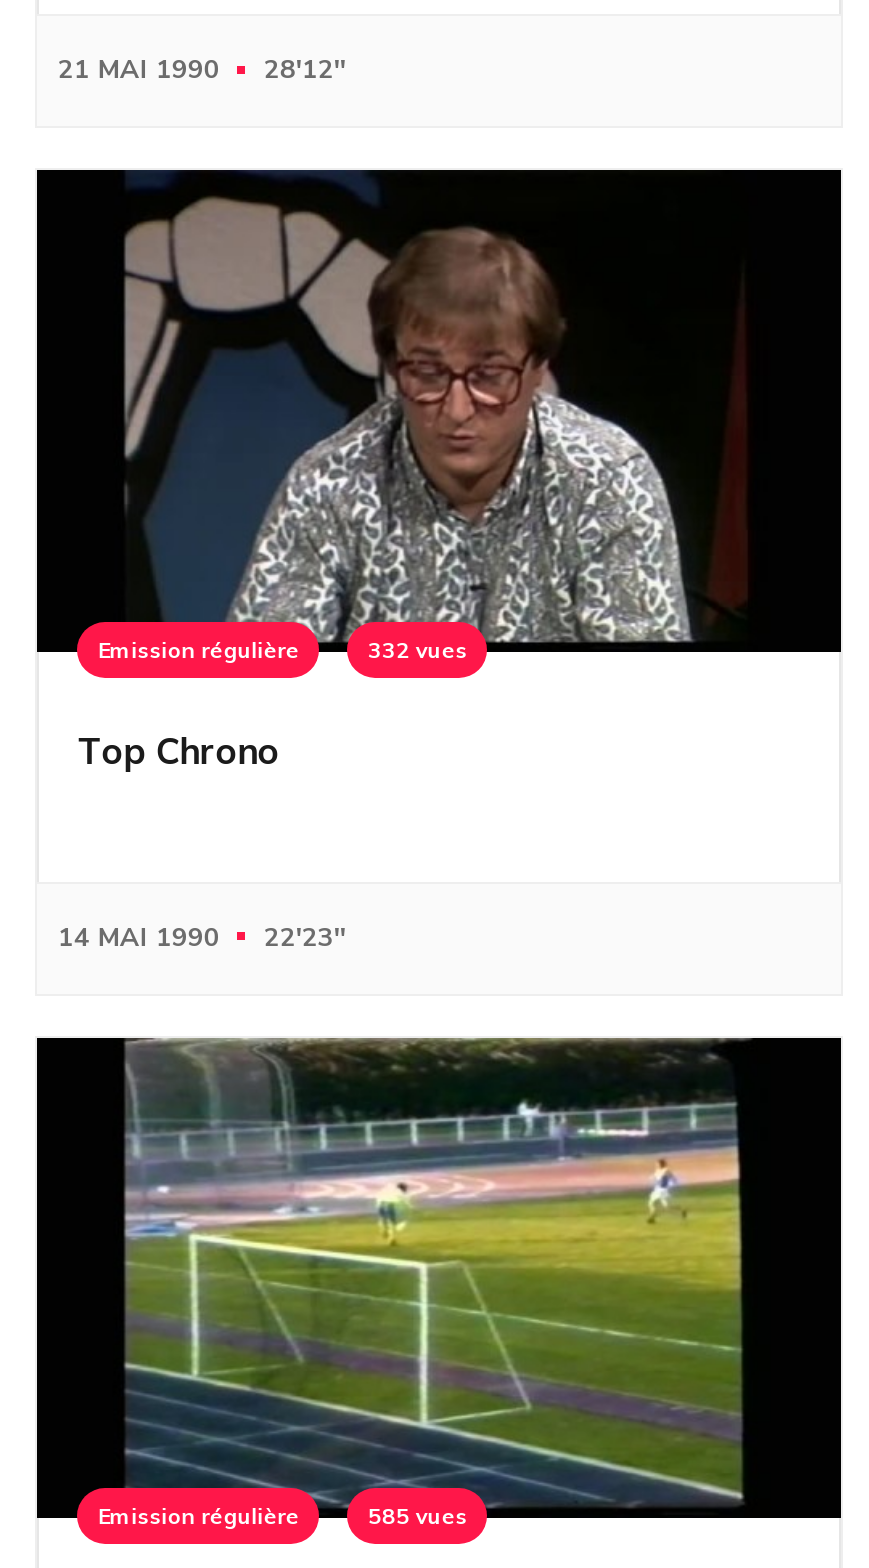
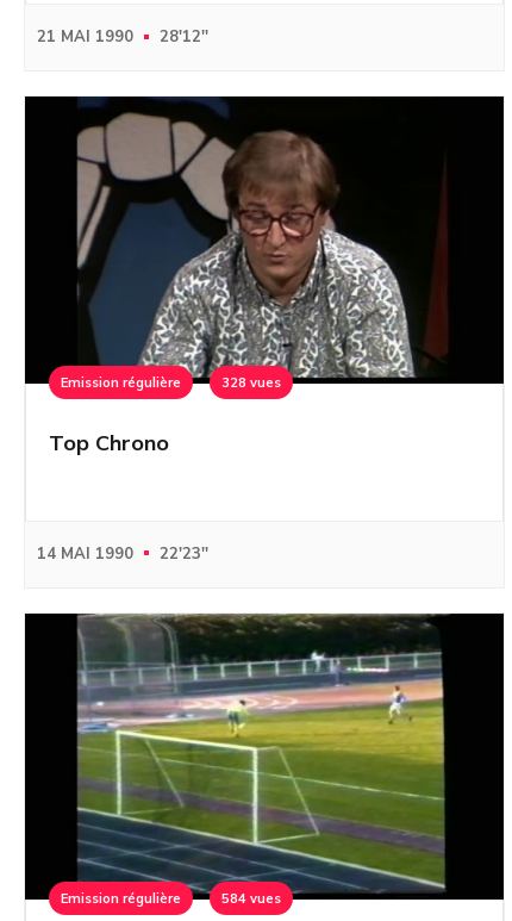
- 332 vues
+ 328 vues

- 585 vues
+ 584 vues
